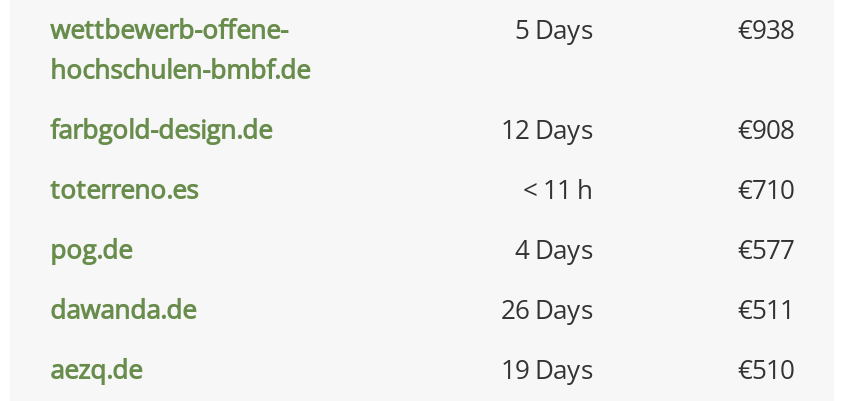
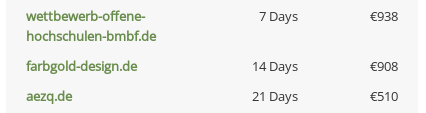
- 5 Days
+ 7 Days

- 12 Days
+ 14 Days

- toterreno.es
- < 11 h
- €710
- pog.de
- 4 Days
- €577
- dawanda.de
- 26 Days
- €511

- 19 Days
+ 21 Days
